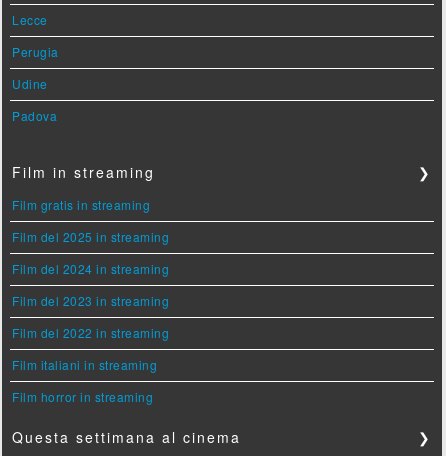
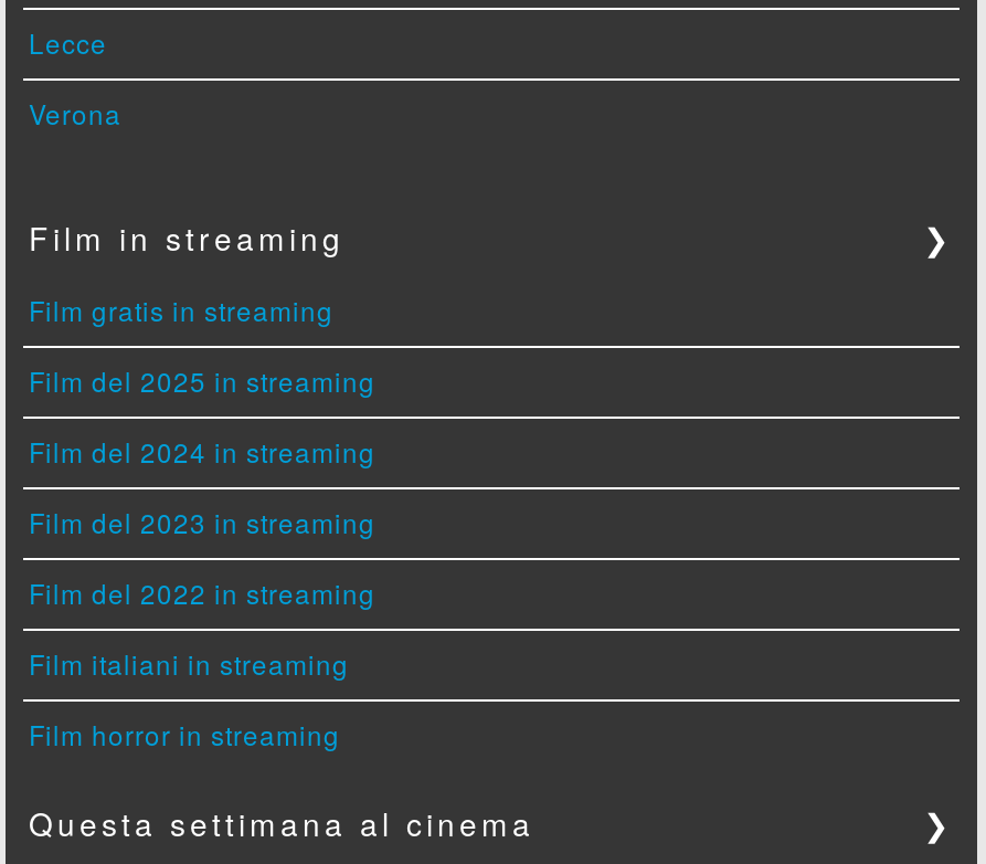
- Perugia
- Udine
- Padova
+ Verona
